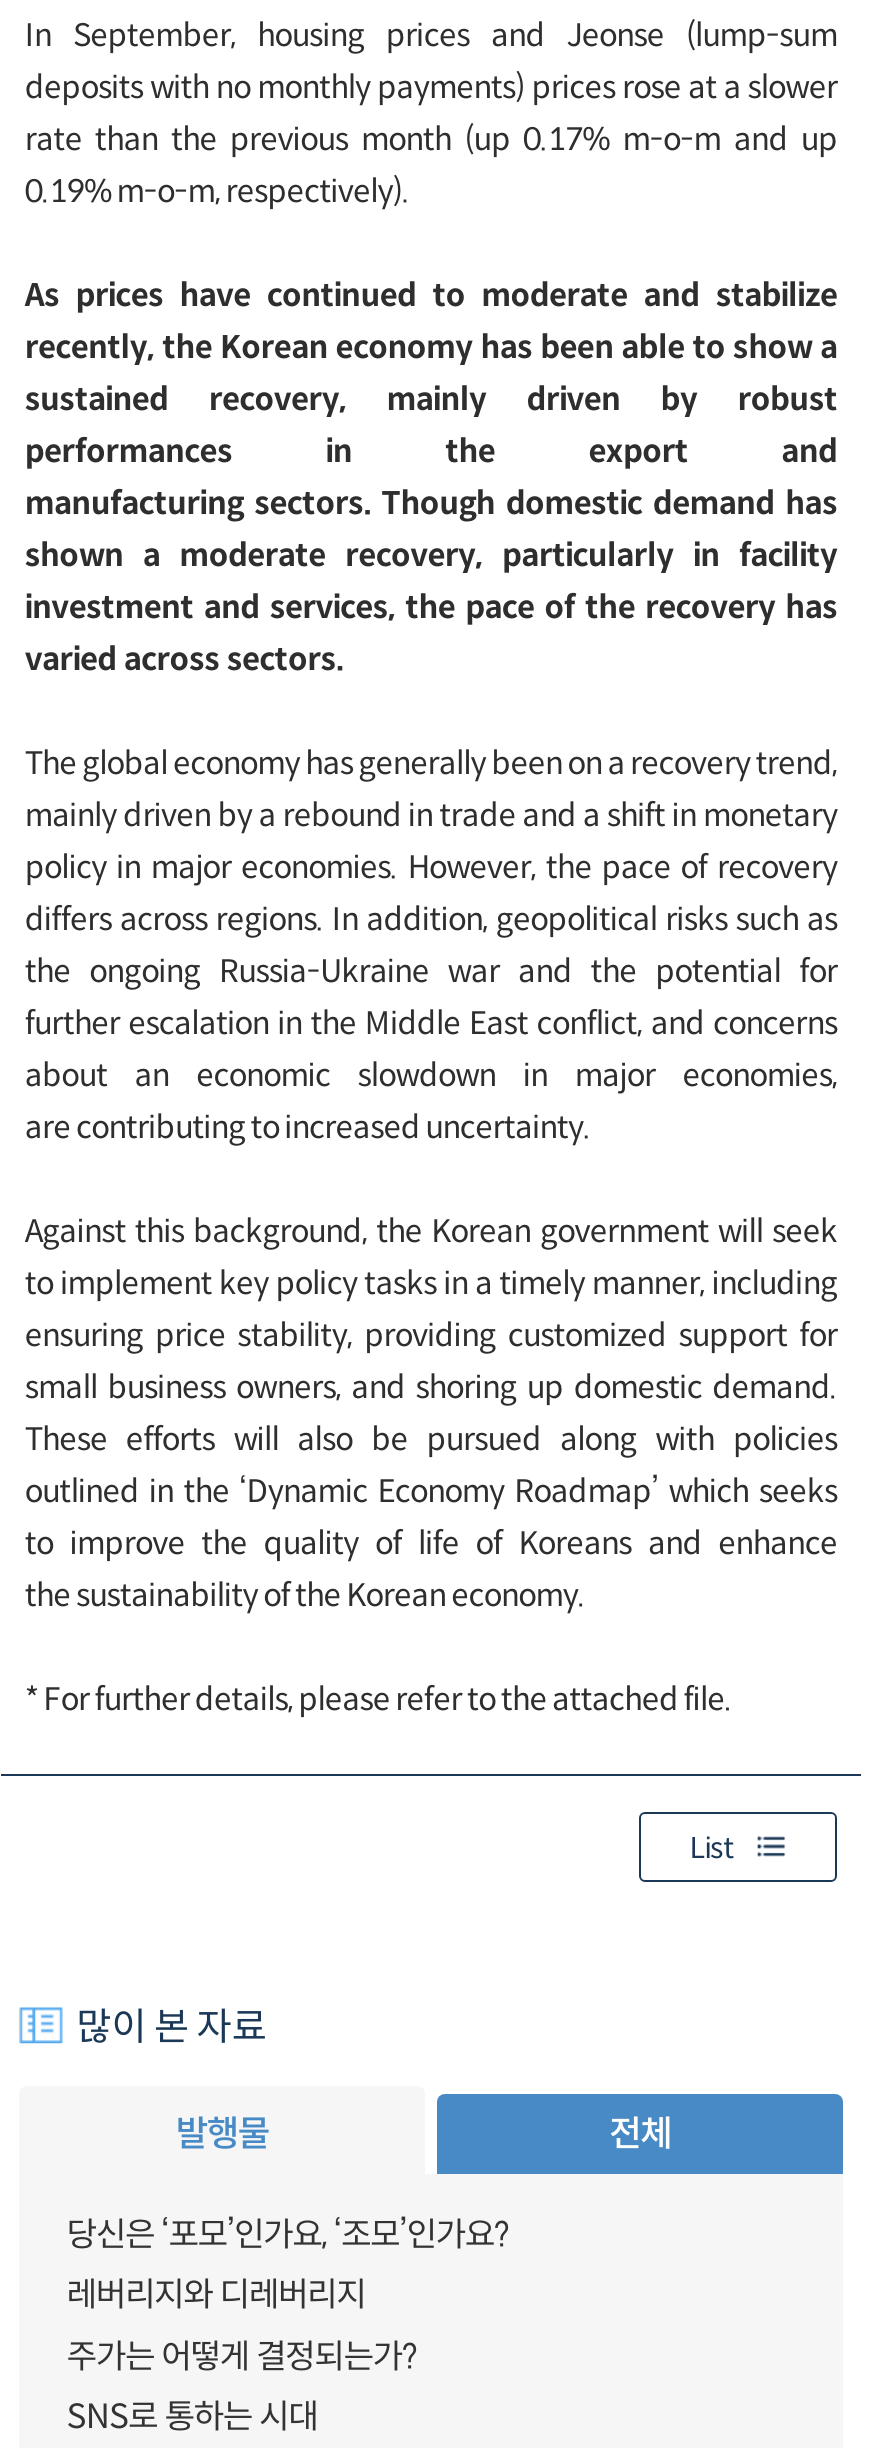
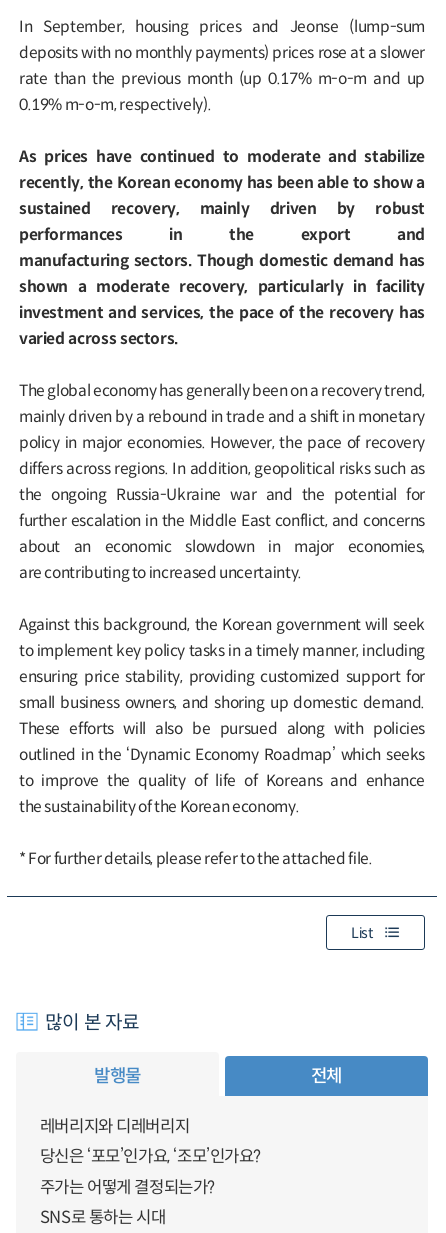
moved down: 당신은 ‘포모’인가요, ‘조모’인가요?

moved up: 레버리지와 디레버리지
